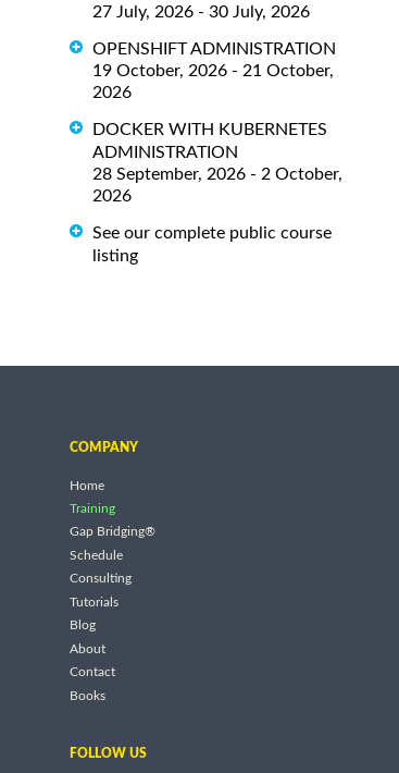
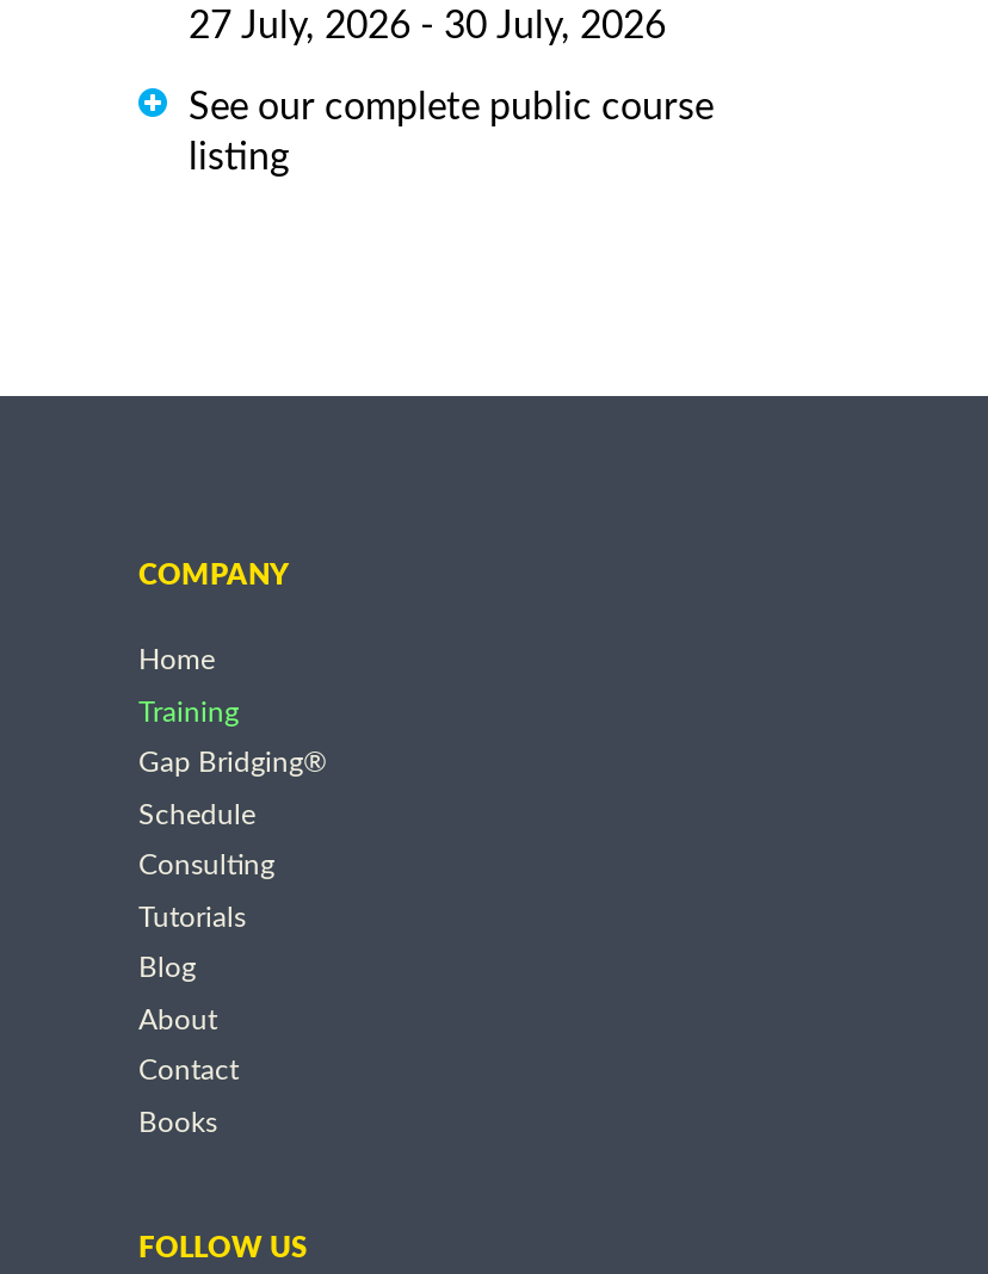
- OPENSHIFT ADMINISTRATION
- 19 October, 2026 - 21 October,
- 2026
- DOCKER WITH KUBERNETES
- ADMINISTRATION
- 28 September, 2026 - 2 October,
- 2026
